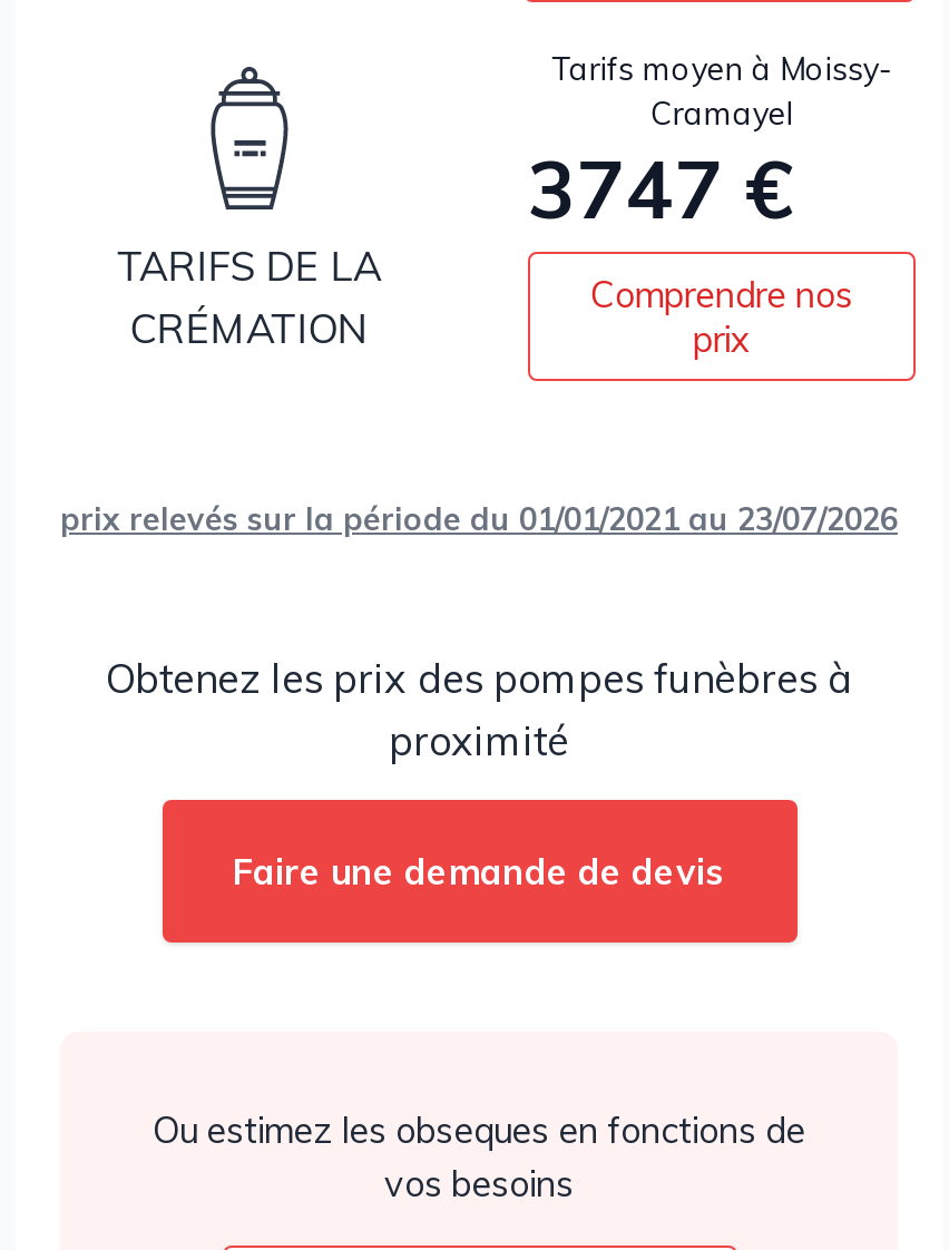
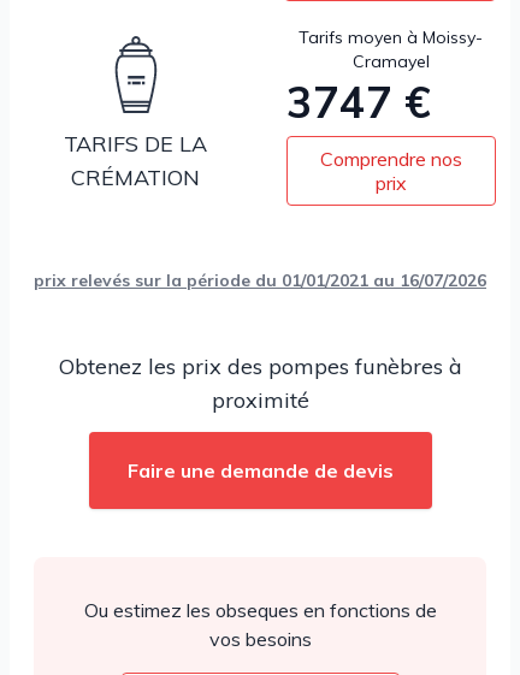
- prix relevés sur la période du 01/01/2021 au 23/07/2026
+ prix relevés sur la période du 01/01/2021 au 16/07/2026
